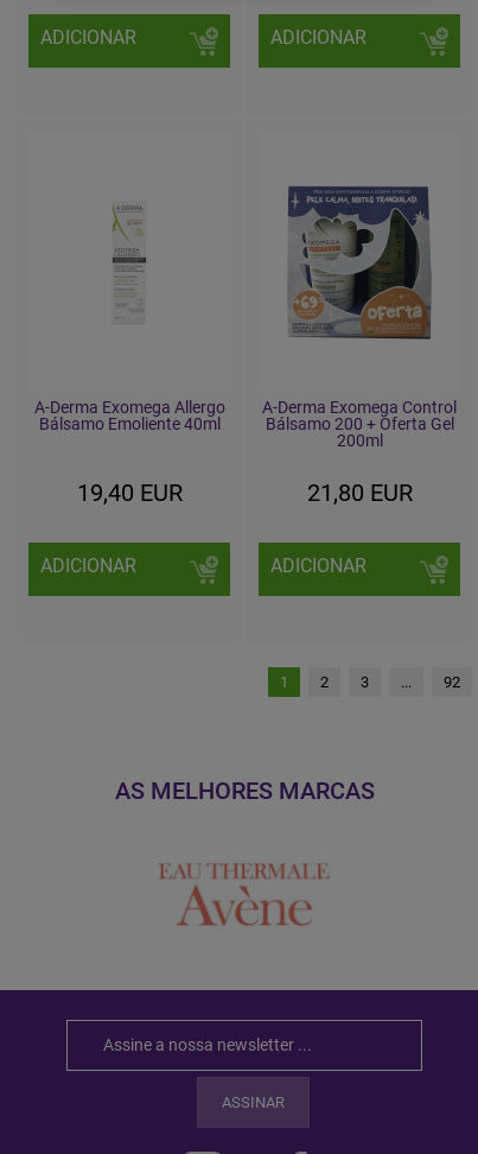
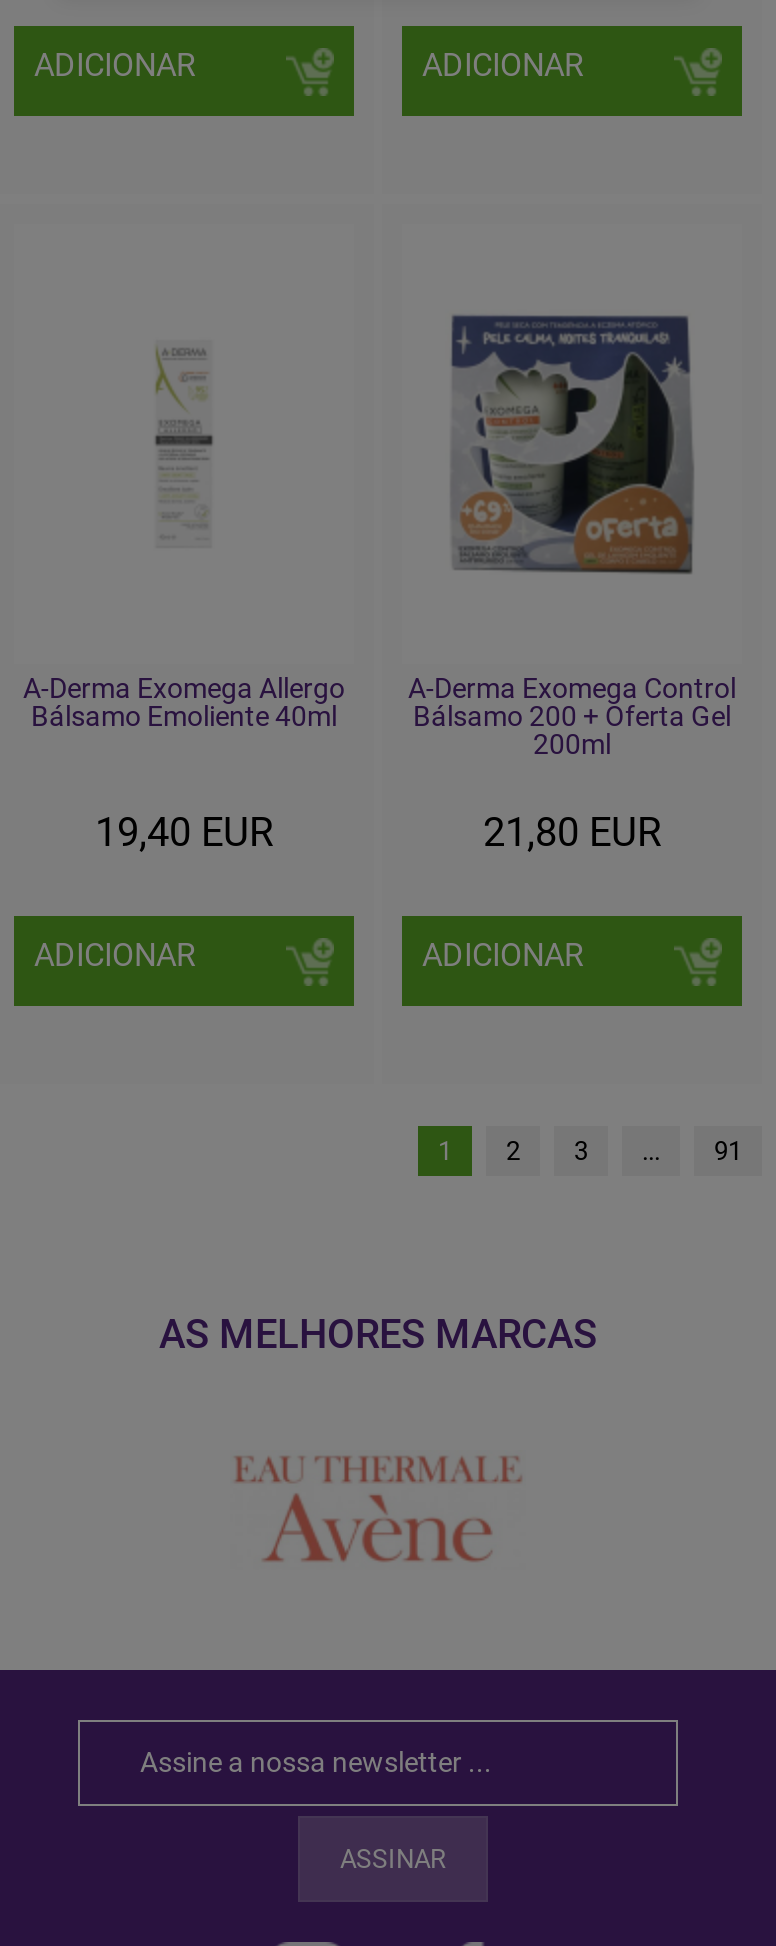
- 92
+ 91
